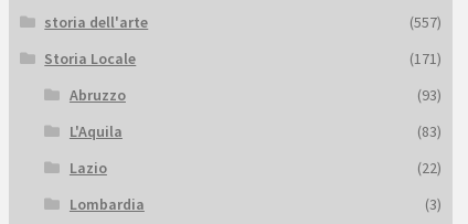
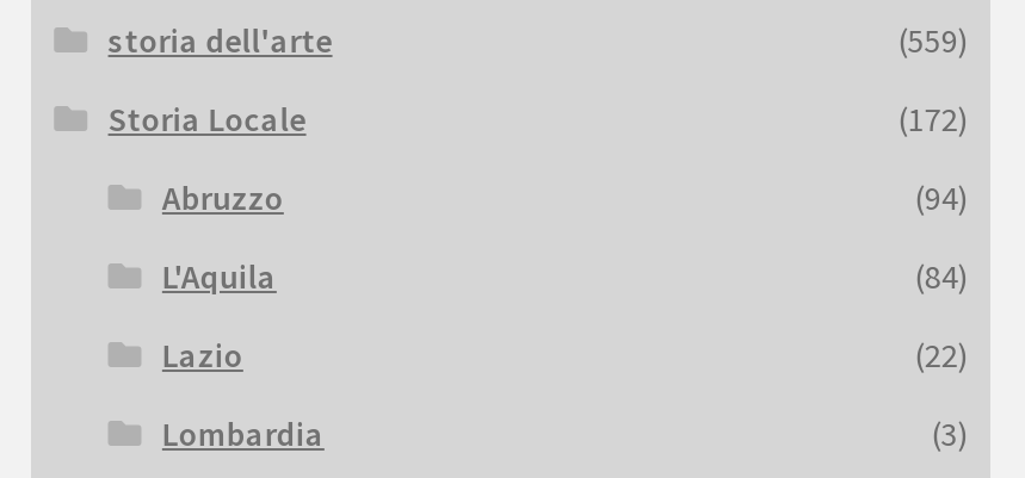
- (557)
+ (559)

- (171)
+ (172)

- (93)
+ (94)

- (83)
+ (84)
